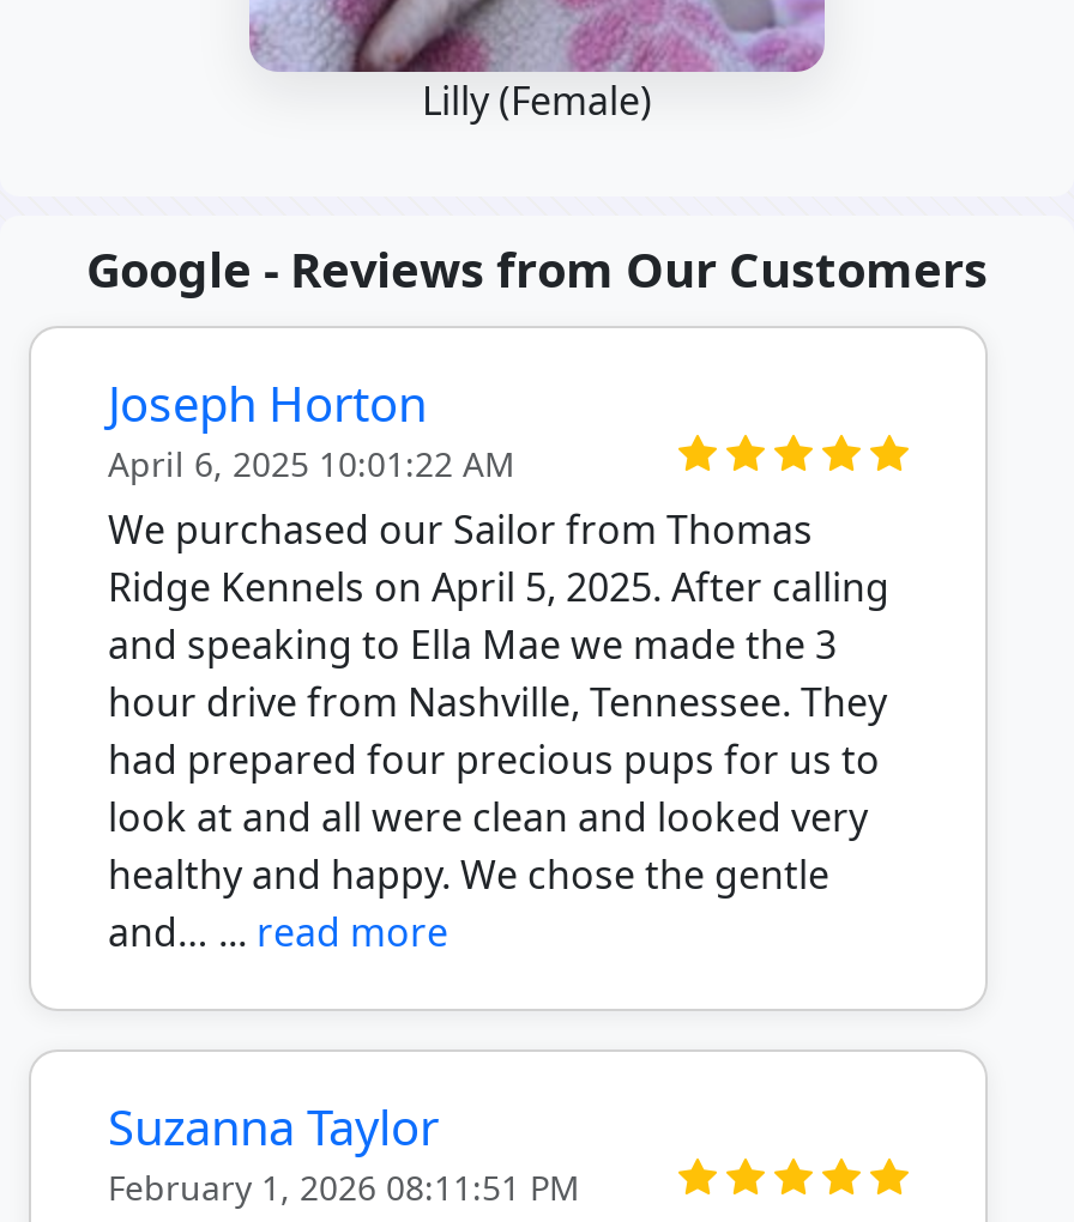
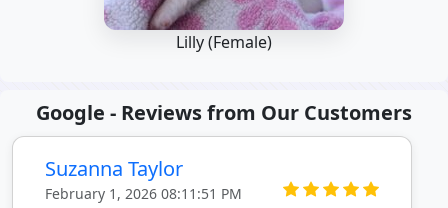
- Joseph Horton
- April 6, 2025 10:01:22 AM
- We purchased our Sailor from Thomas
- Ridge Kennels on April 5, 2025. After calling
- and speaking to Ella Mae we made the 3
- hour drive from Nashville, Tennessee. They
- had prepared four precious pups for us to
- look at and all were clean and looked very
- healthy and happy. We chose the gentle
- and… ... read more
